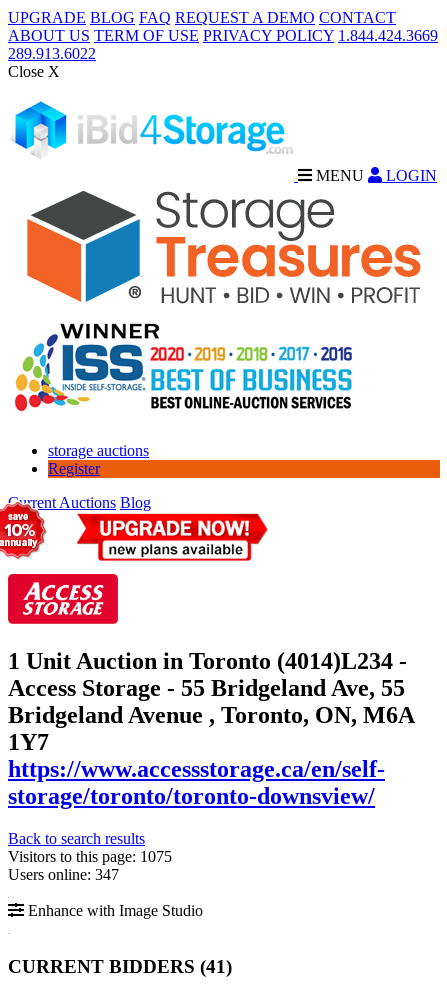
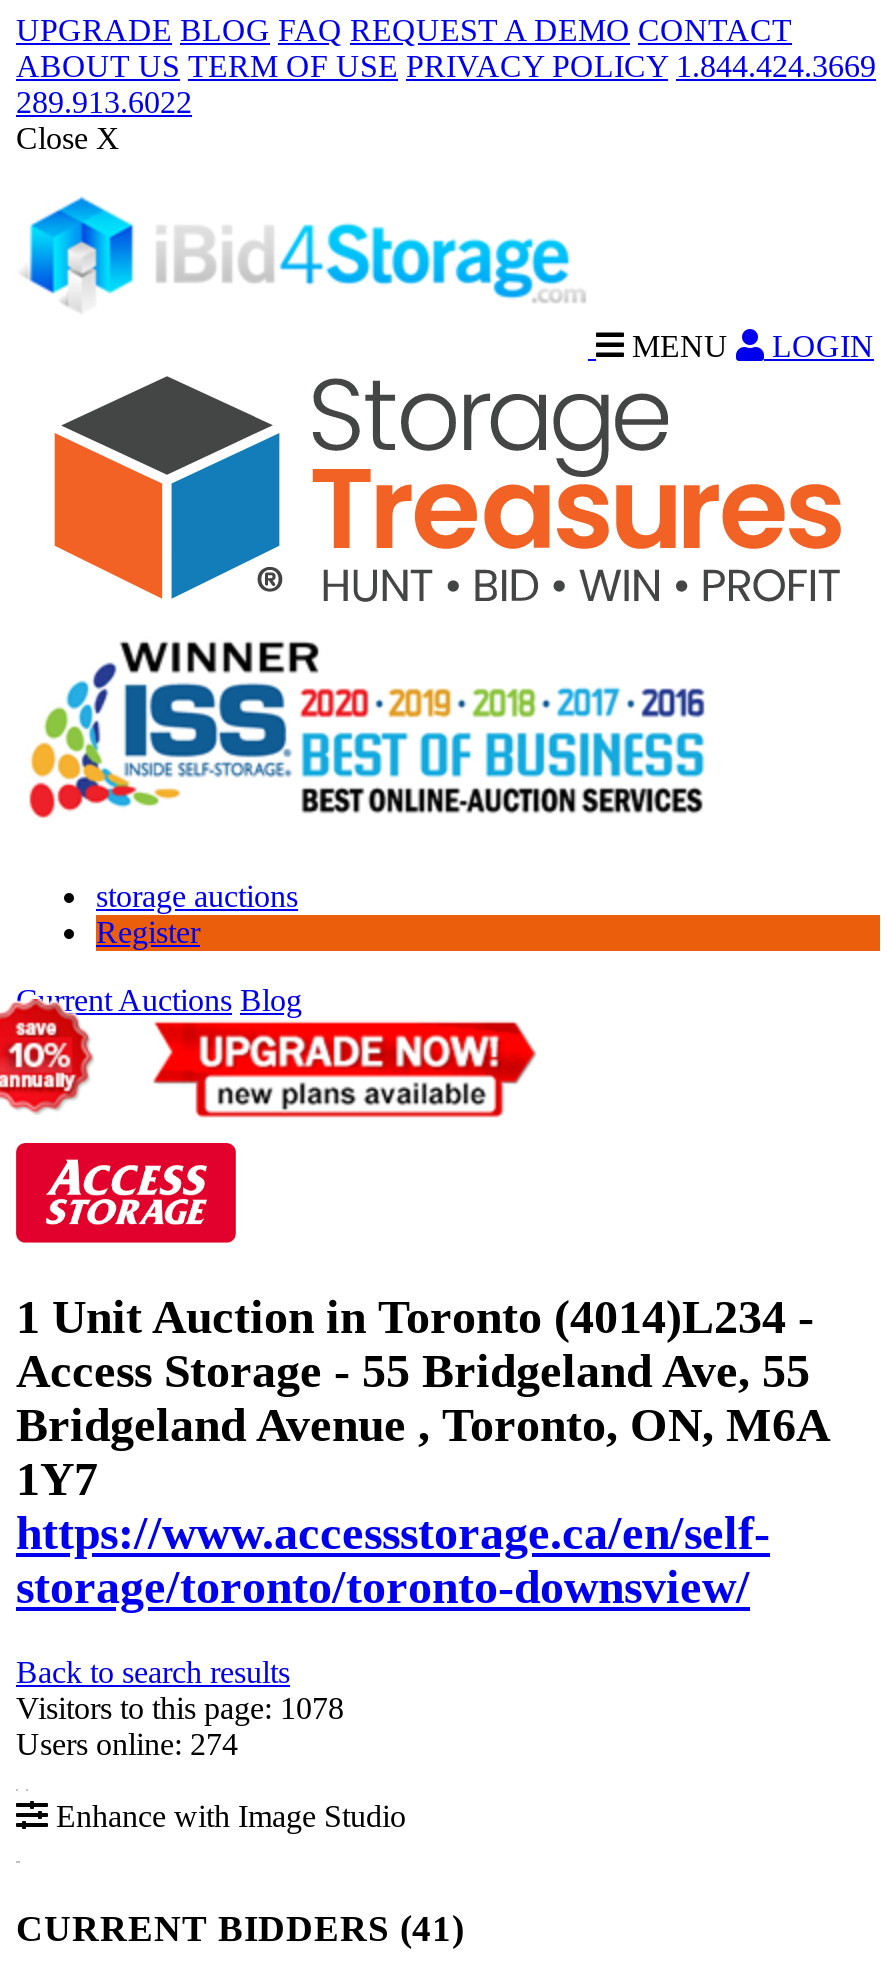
- Visitors to this page: 1075
+ Visitors to this page: 1078

- Users online: 347
+ Users online: 274
